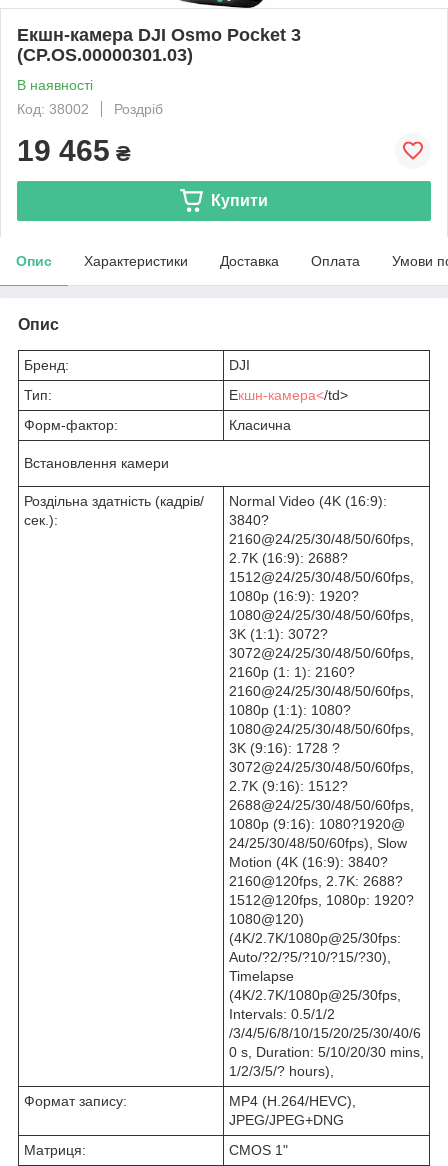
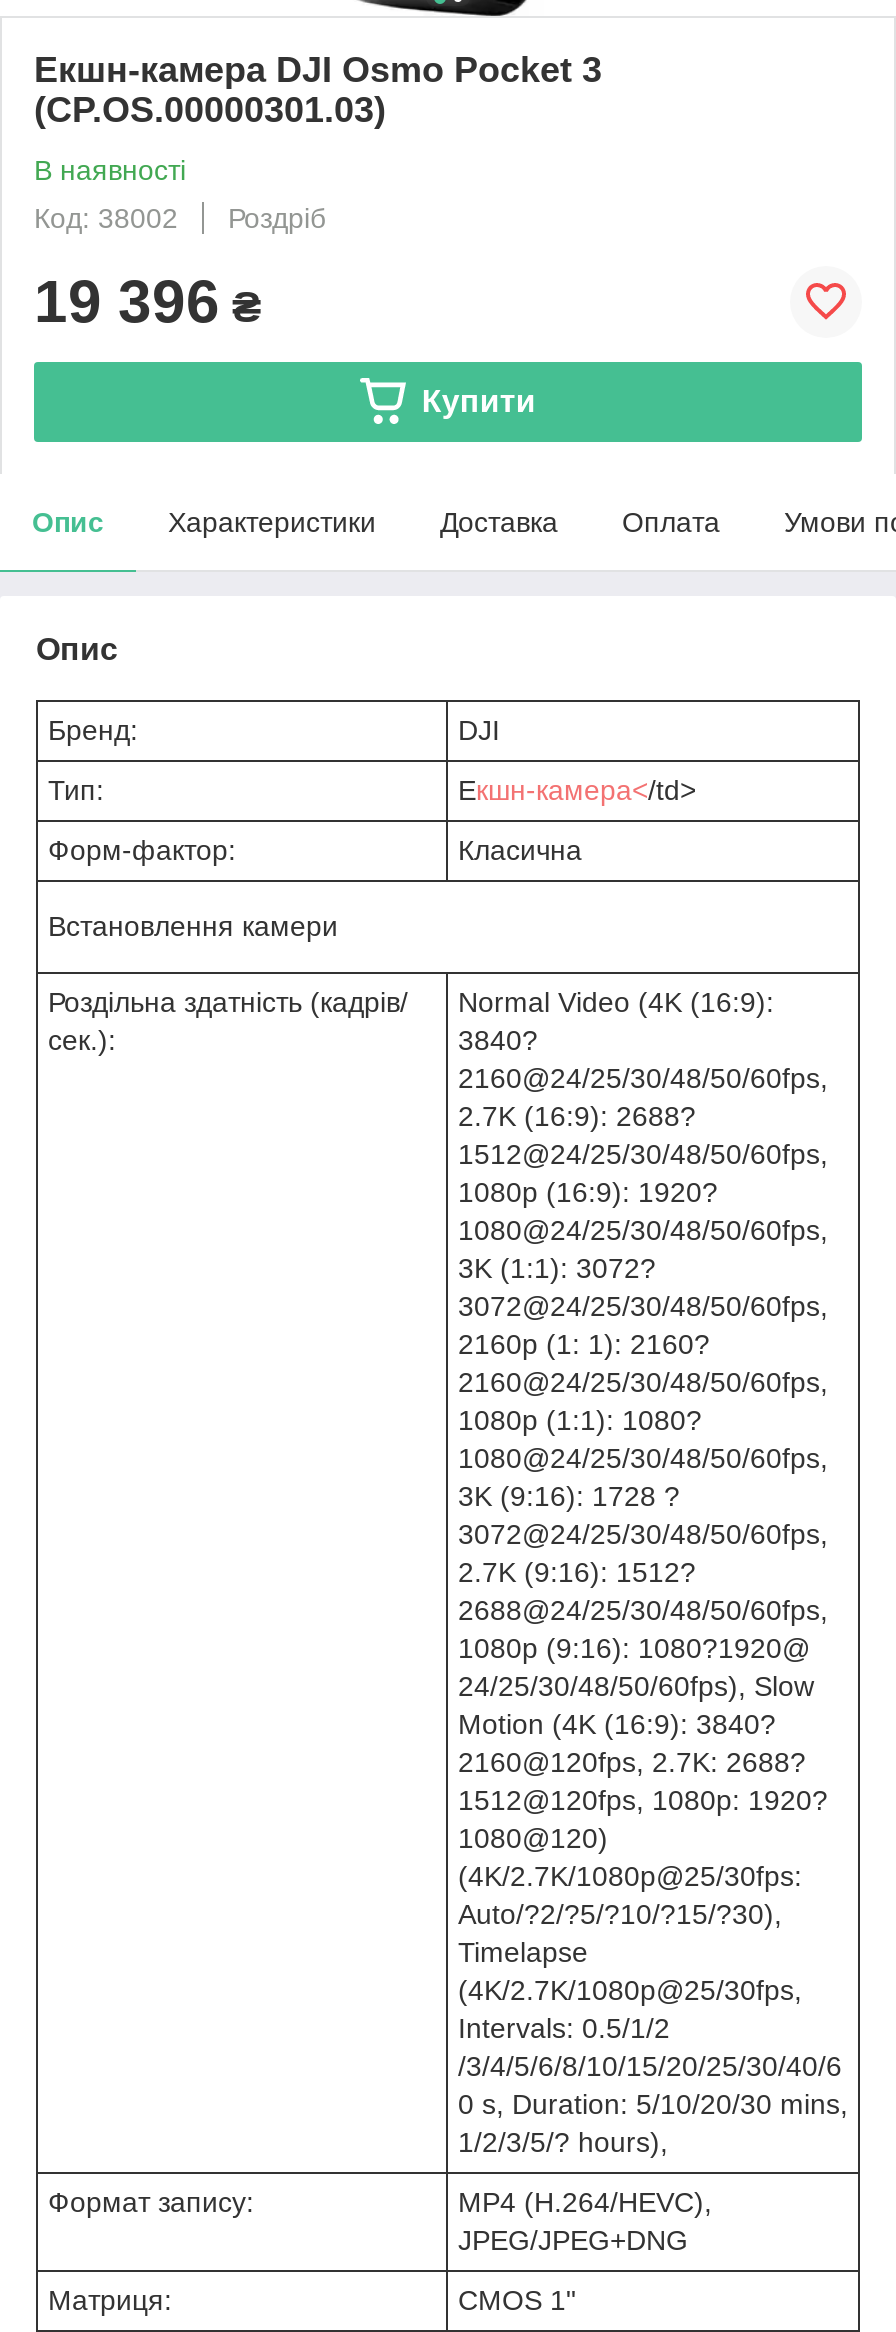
- 19 465 ₴
+ 19 396 ₴
